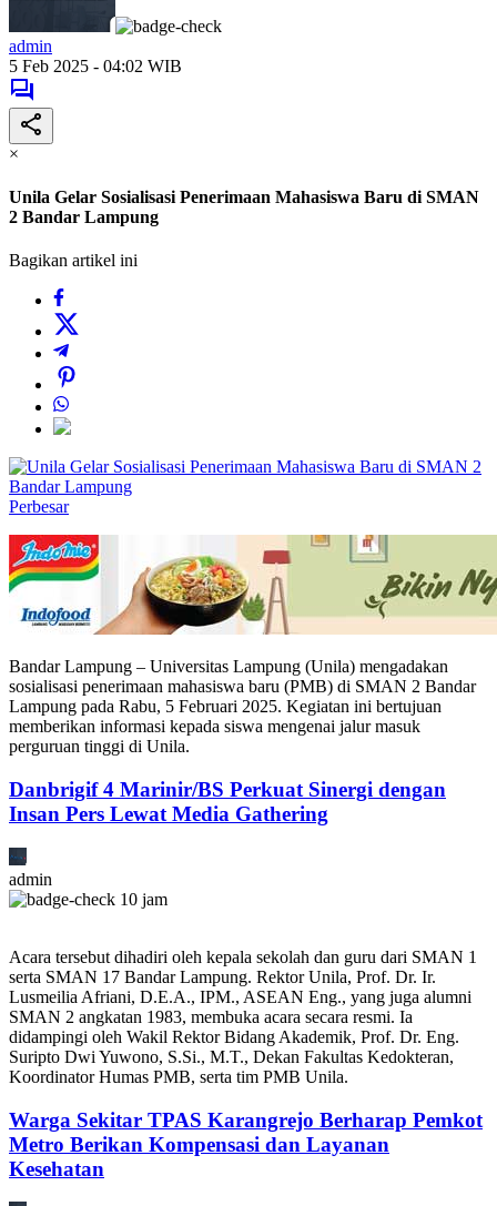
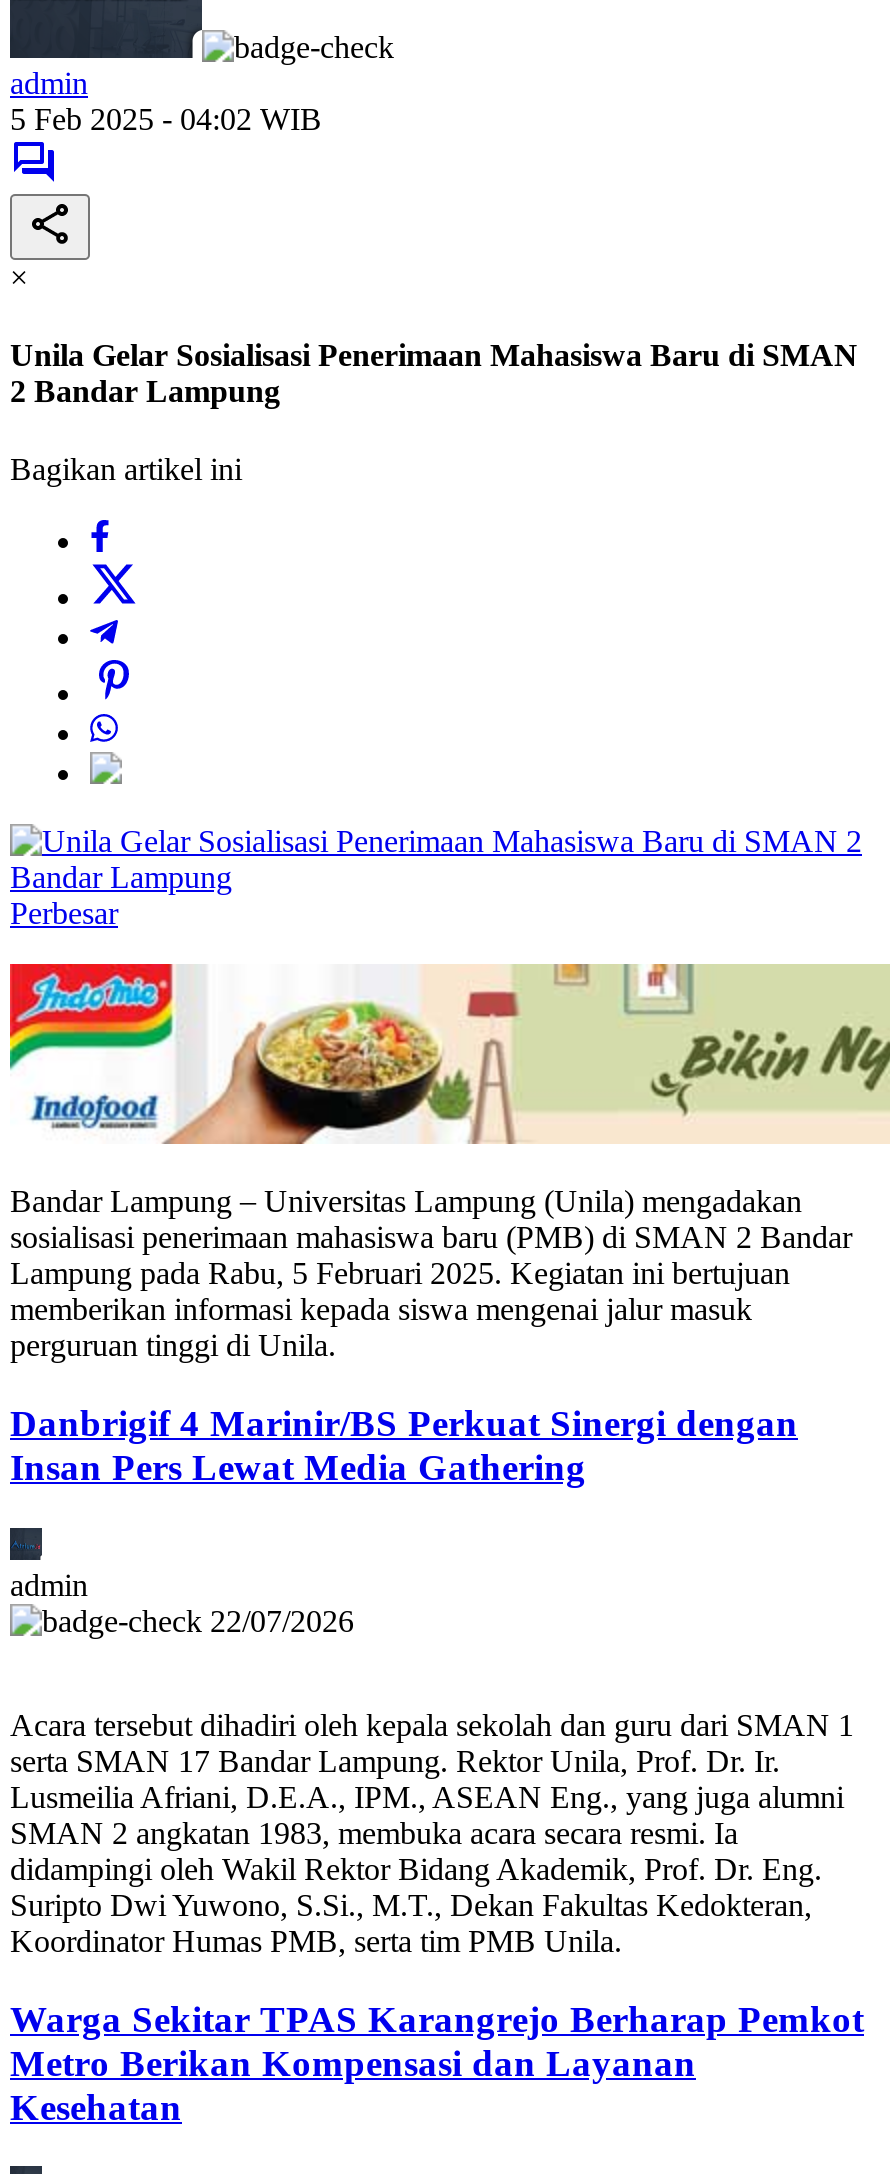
- 10 jam
+ 22/07/2026
